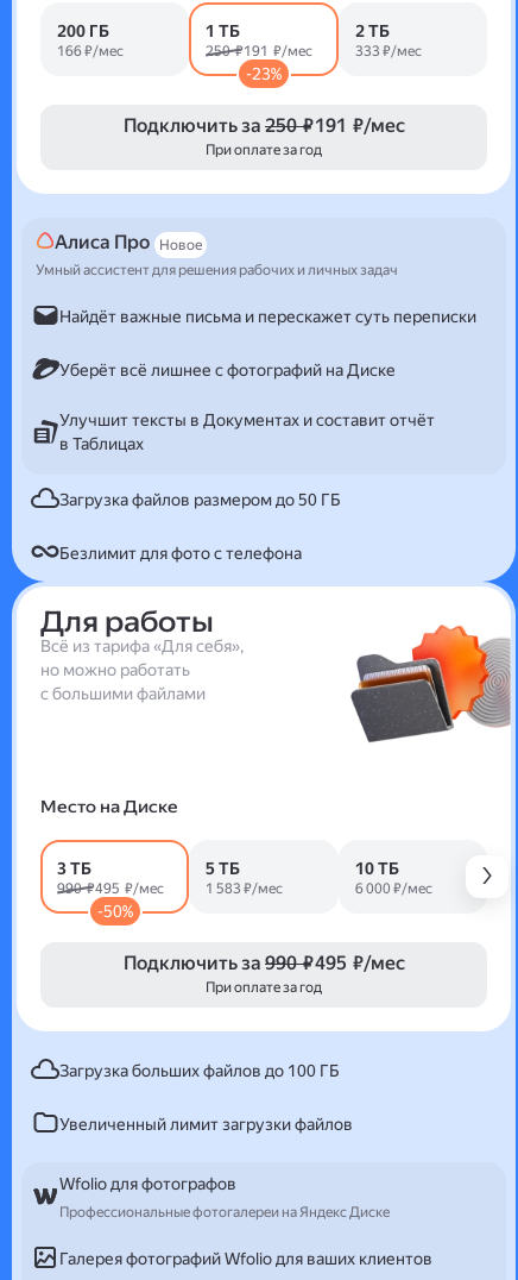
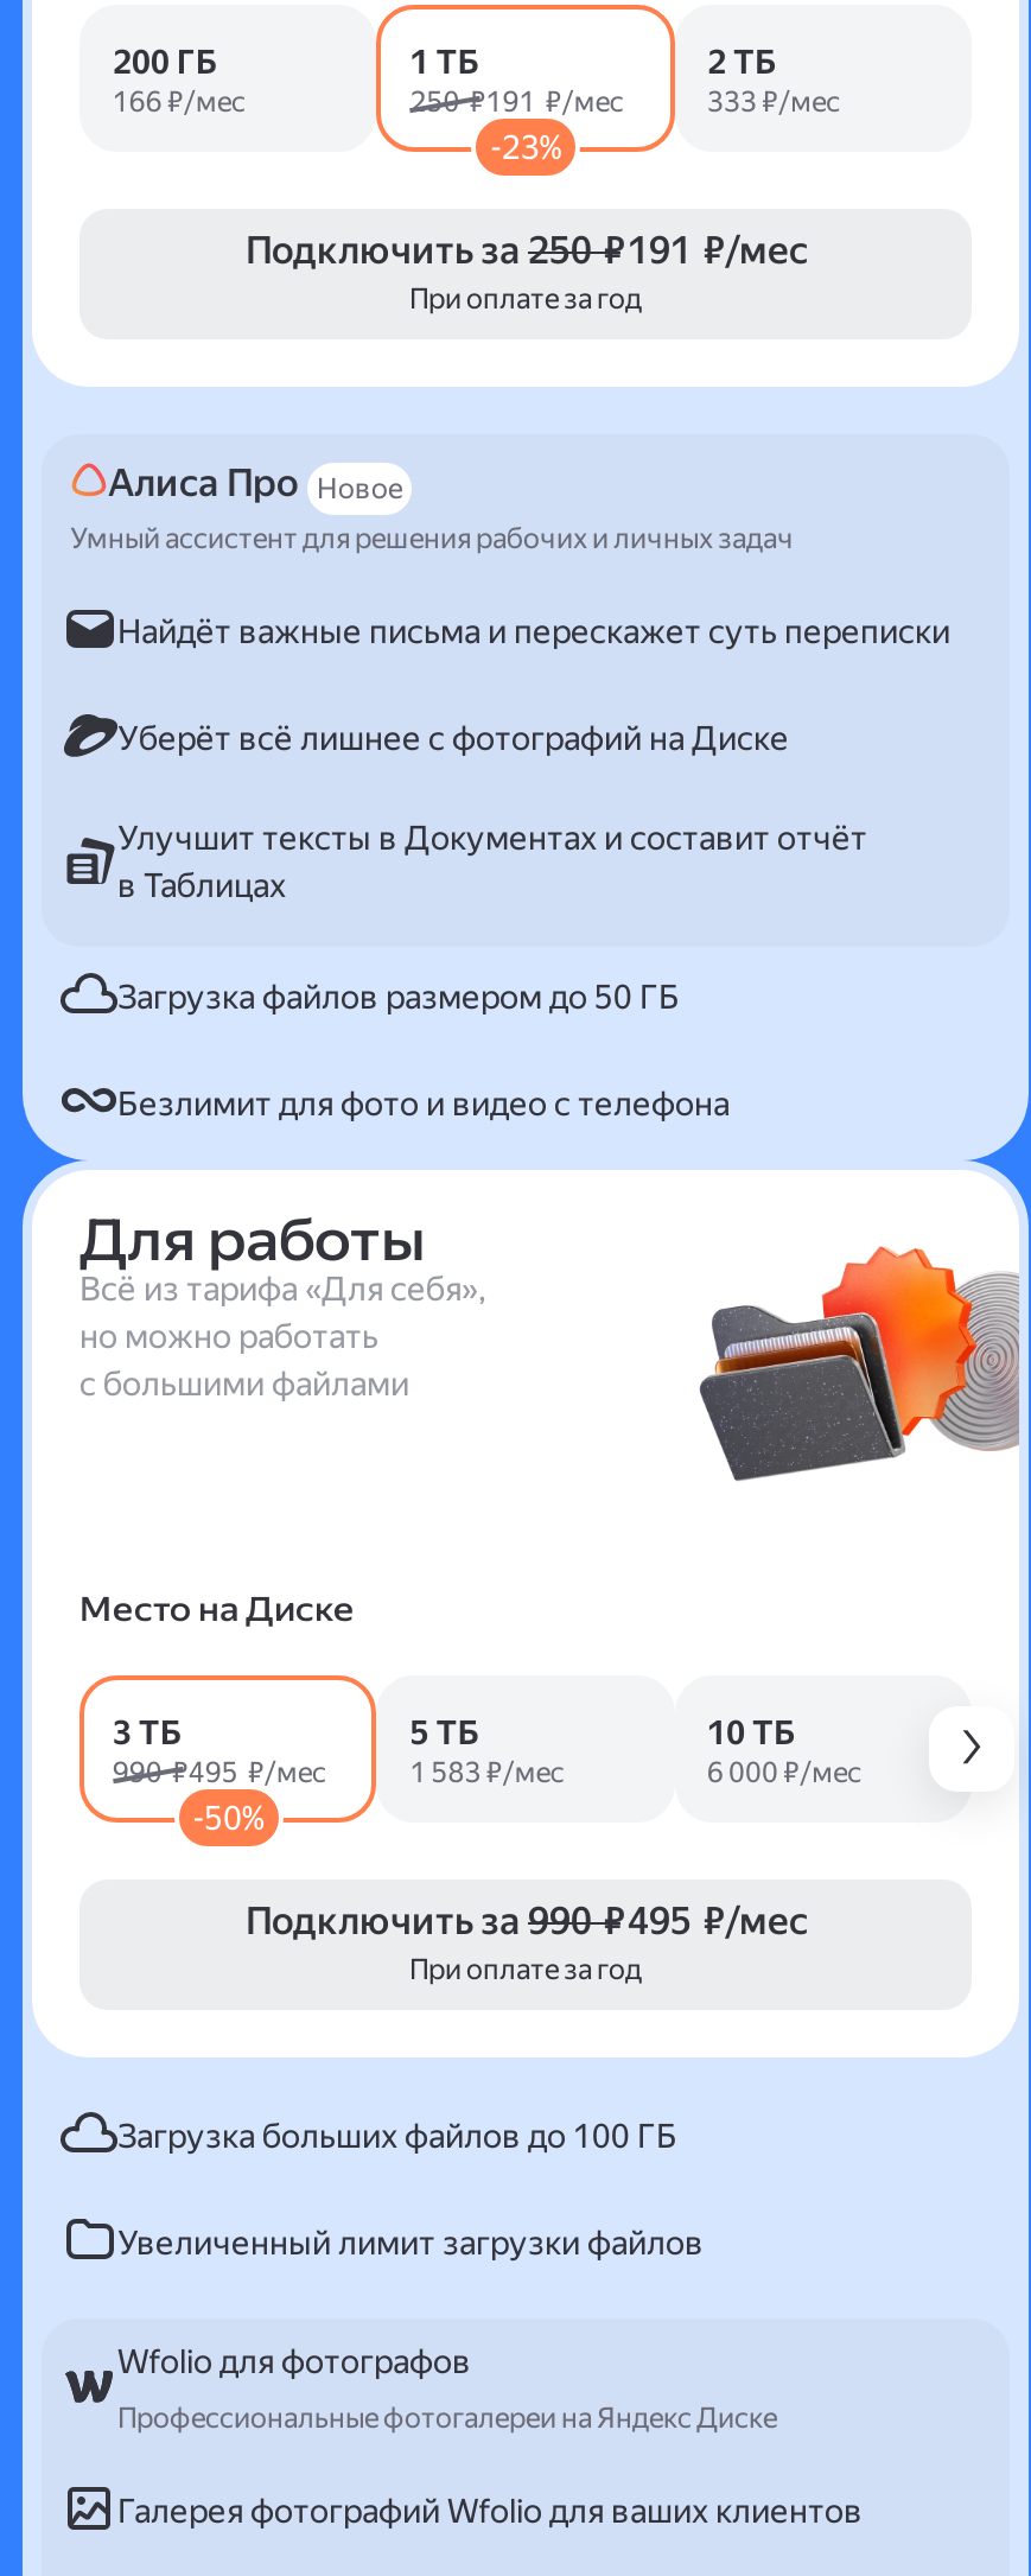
- Безлимит для фото с телефона
+ Безлимит для фото и видео с телефона
